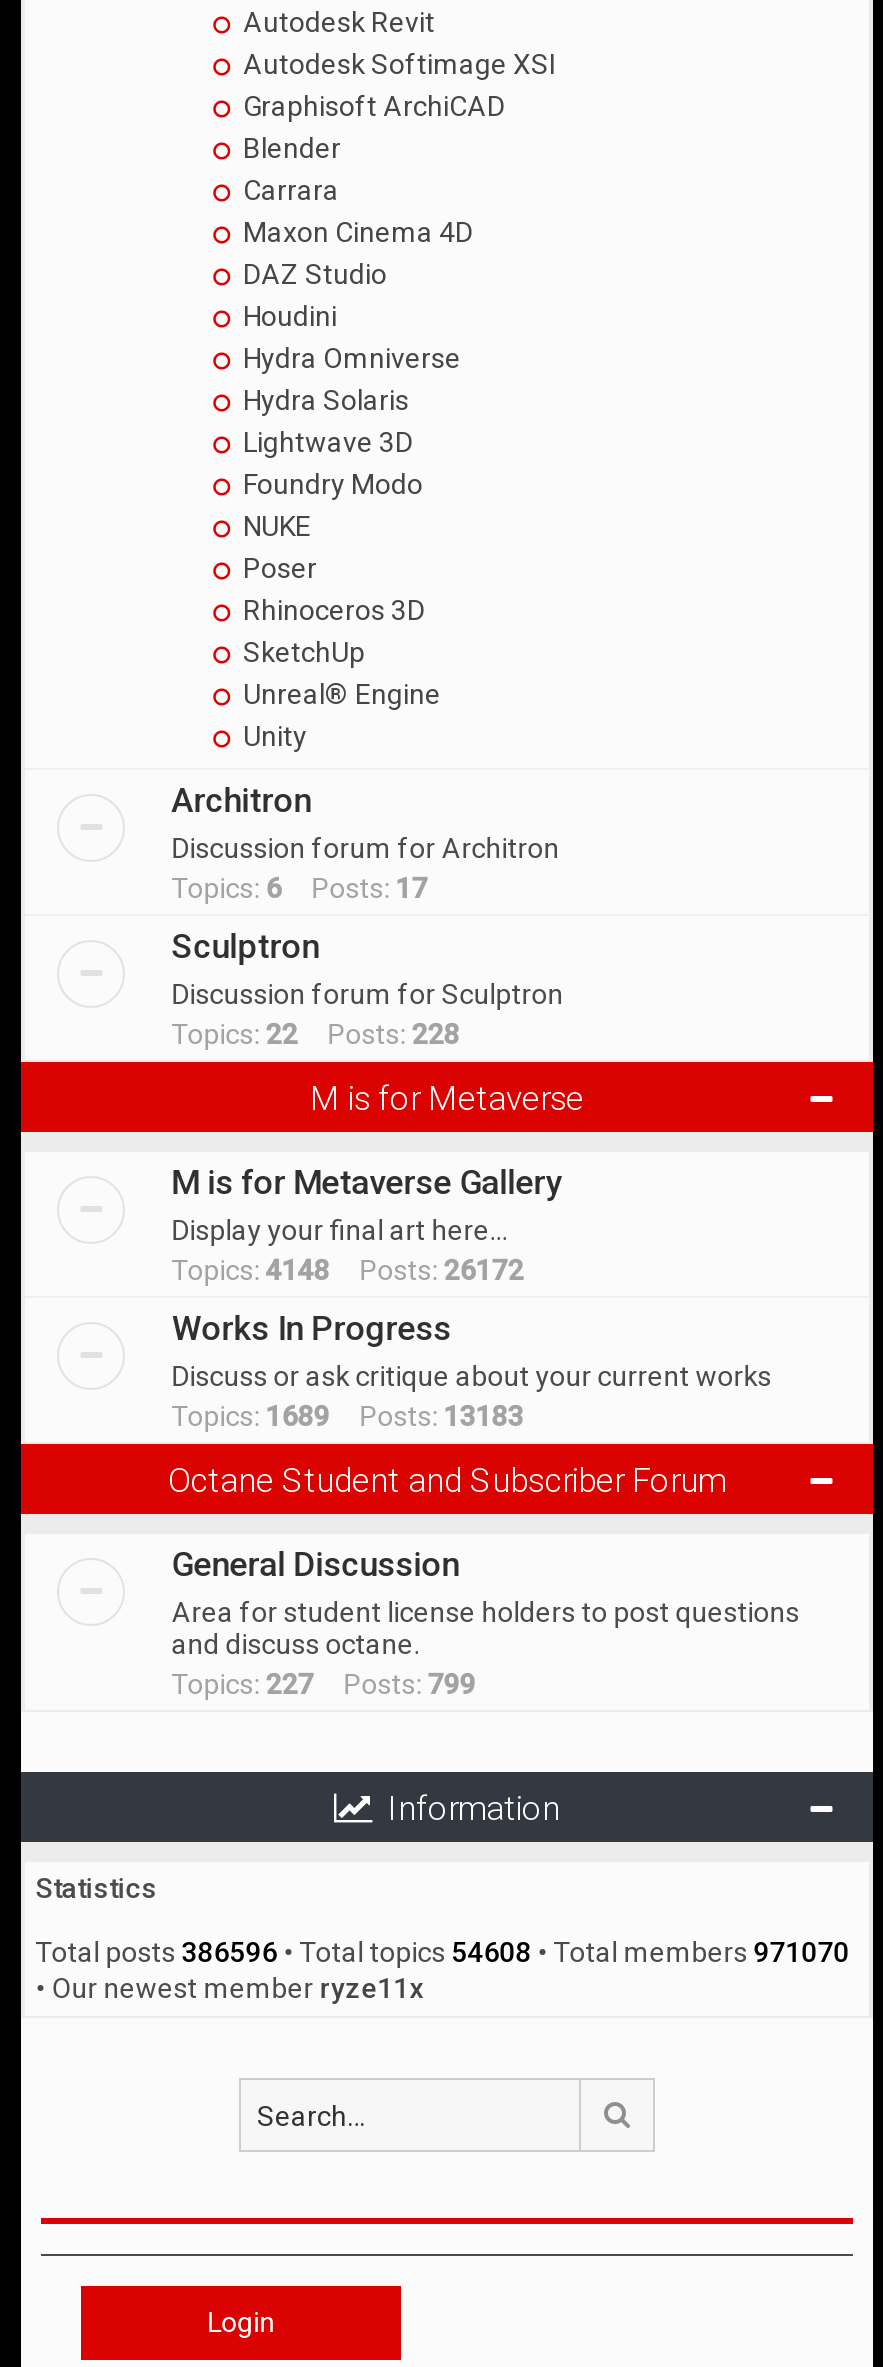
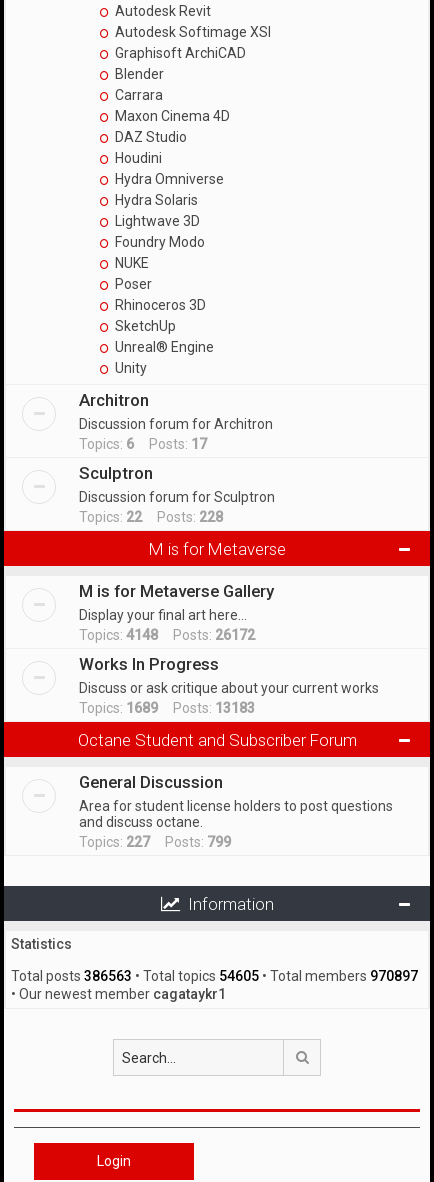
- Total posts 386596 • Total topics 54608 • Total members 971070
+ Total posts 386563 • Total topics 54605 • Total members 970897

- • Our newest member ryze11x
+ • Our newest member cagataykr1
